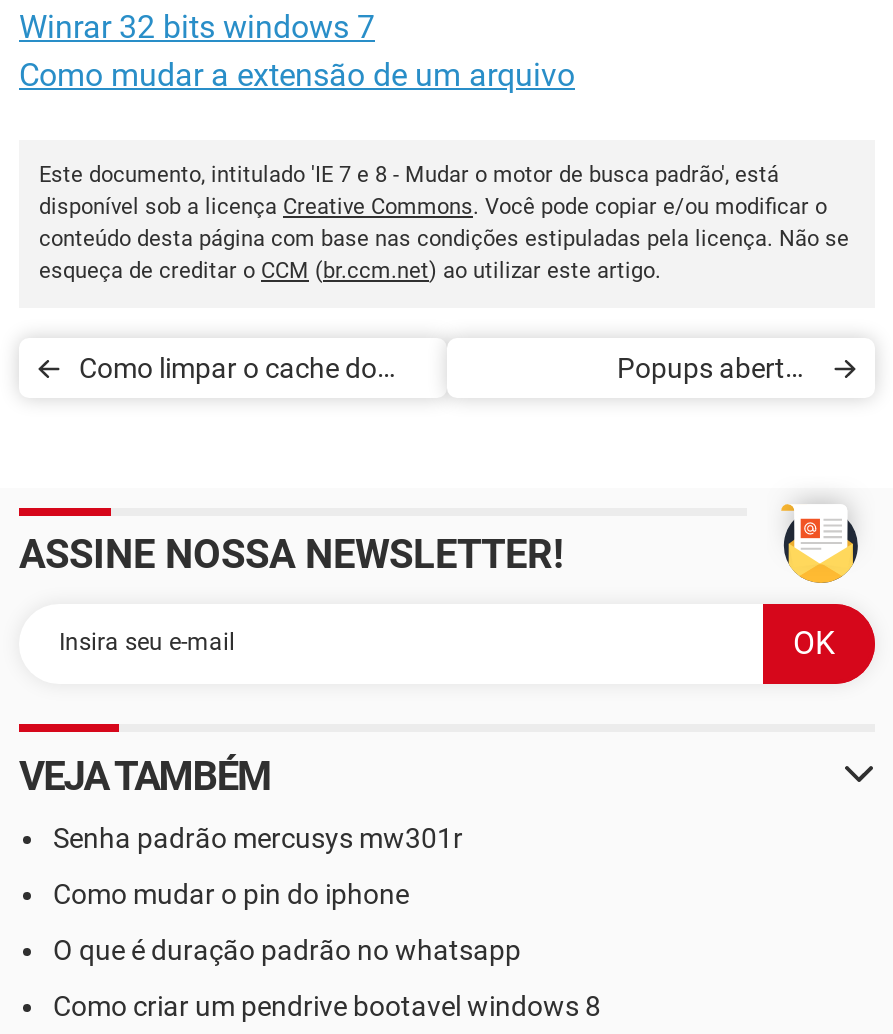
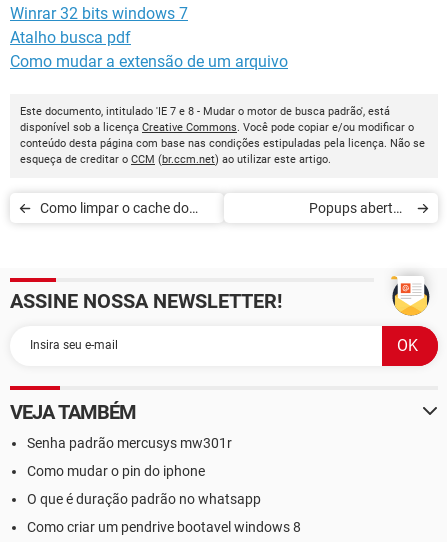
+ Atalho busca pdf
